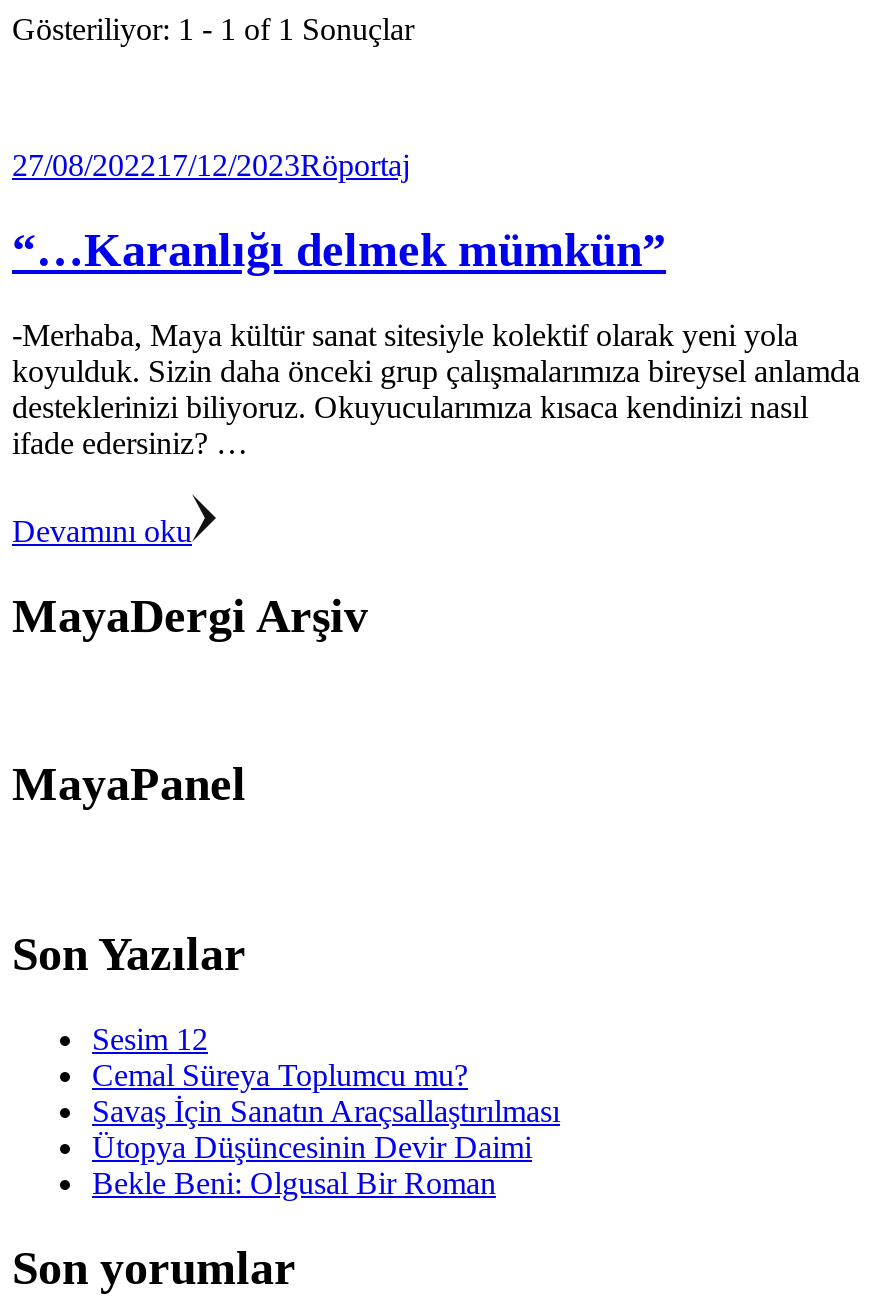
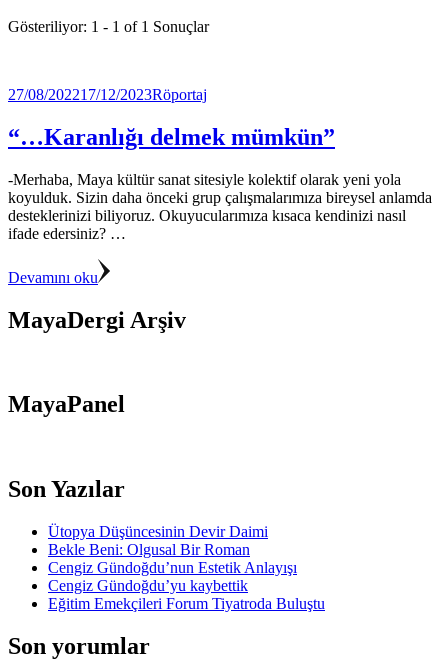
- Sesim 12
- Cemal Süreya Toplumcu mu?
- Savaş İçin Sanatın Araçsallaştırılması

moved up: Ütopya Düşüncesinin Devir Daimi | Bekle Beni: Olgusal Bir Roman

+ Cengiz Gündoğdu’nun Estetik Anlayışı
+ Cengiz Gündoğdu’yu kaybettik
+ Eğitim Emekçileri Forum Tiyatroda Buluştu
